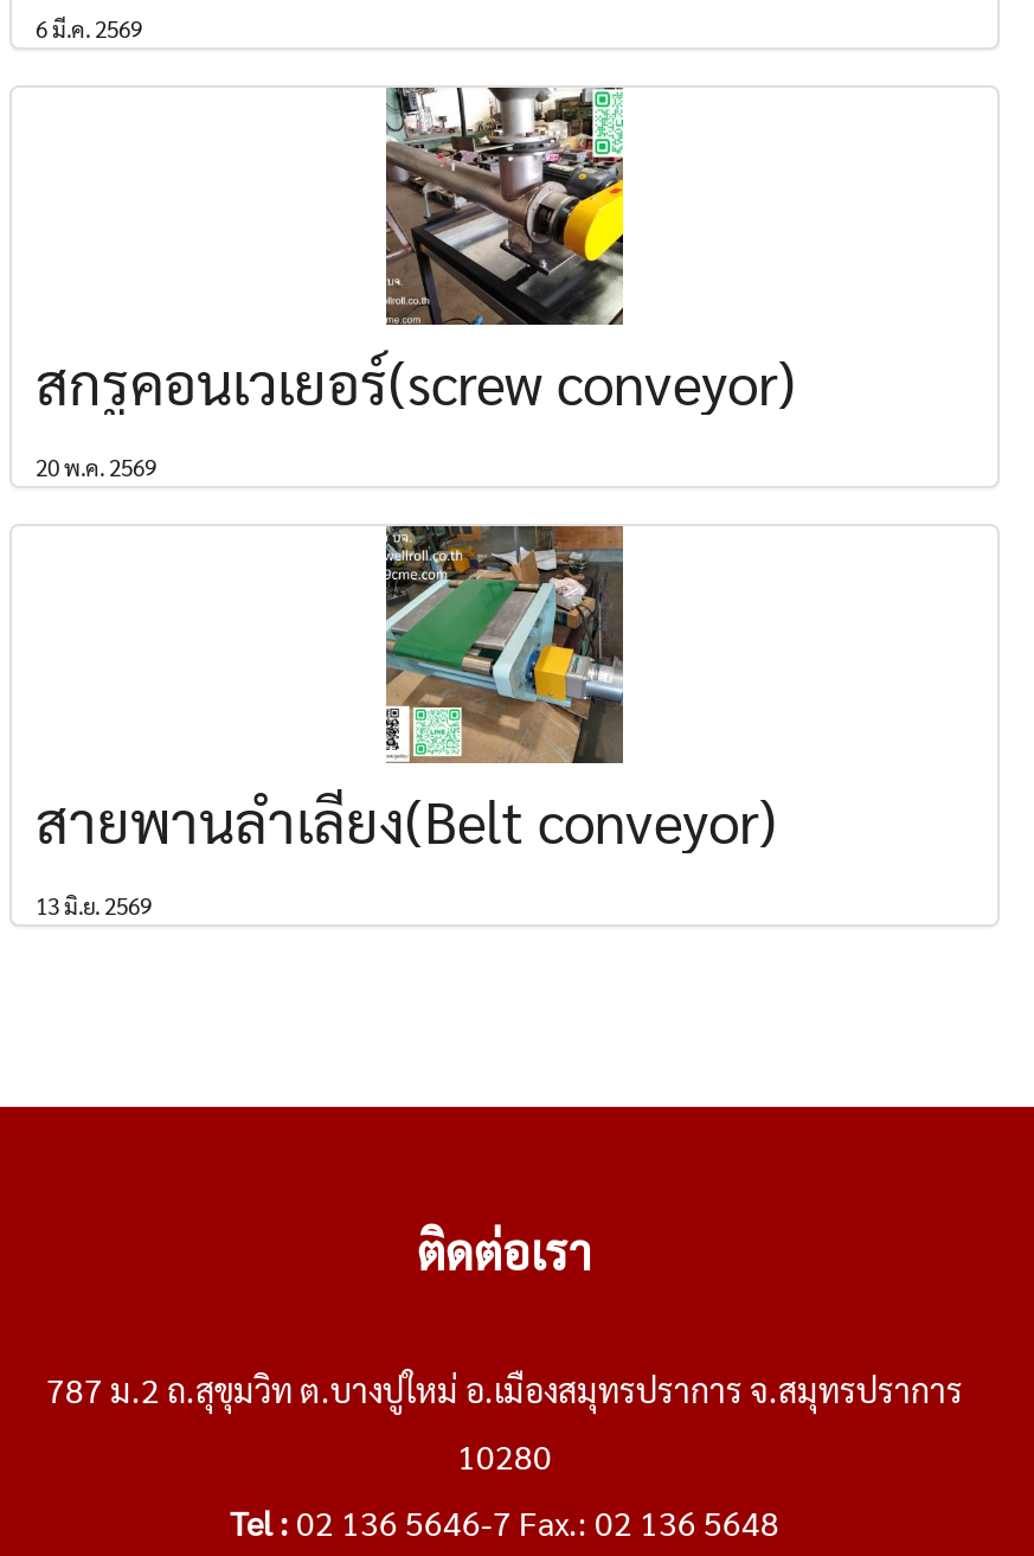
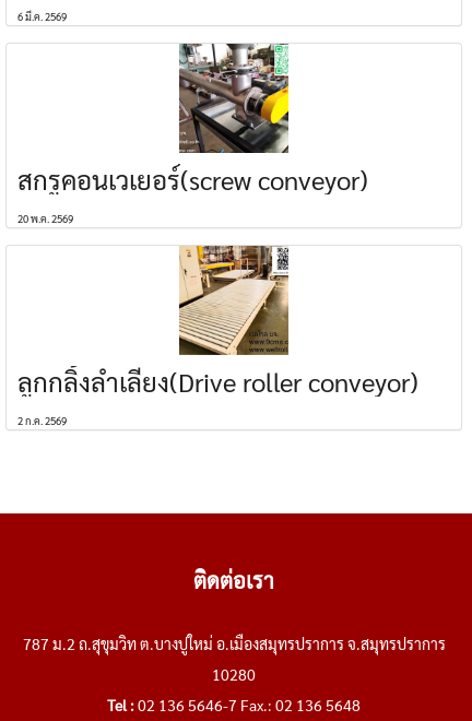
- [image]
- สายพานลำเลียง(Belt conveyor)
- 13 มิ.ย. 2569
+ [image]
+ ลูกกลิ้งลำเลียง(Drive roller conveyor)
+ 2 ก.ค. 2569
